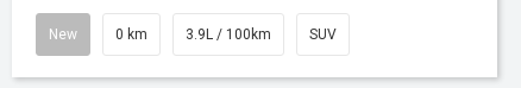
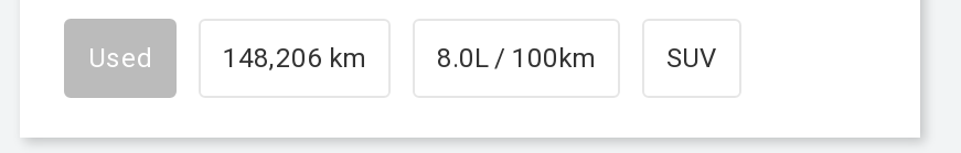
- New
- 0 km
- 3.9L / 100km
+ Used
+ 148,206 km
+ 8.0L / 100km
